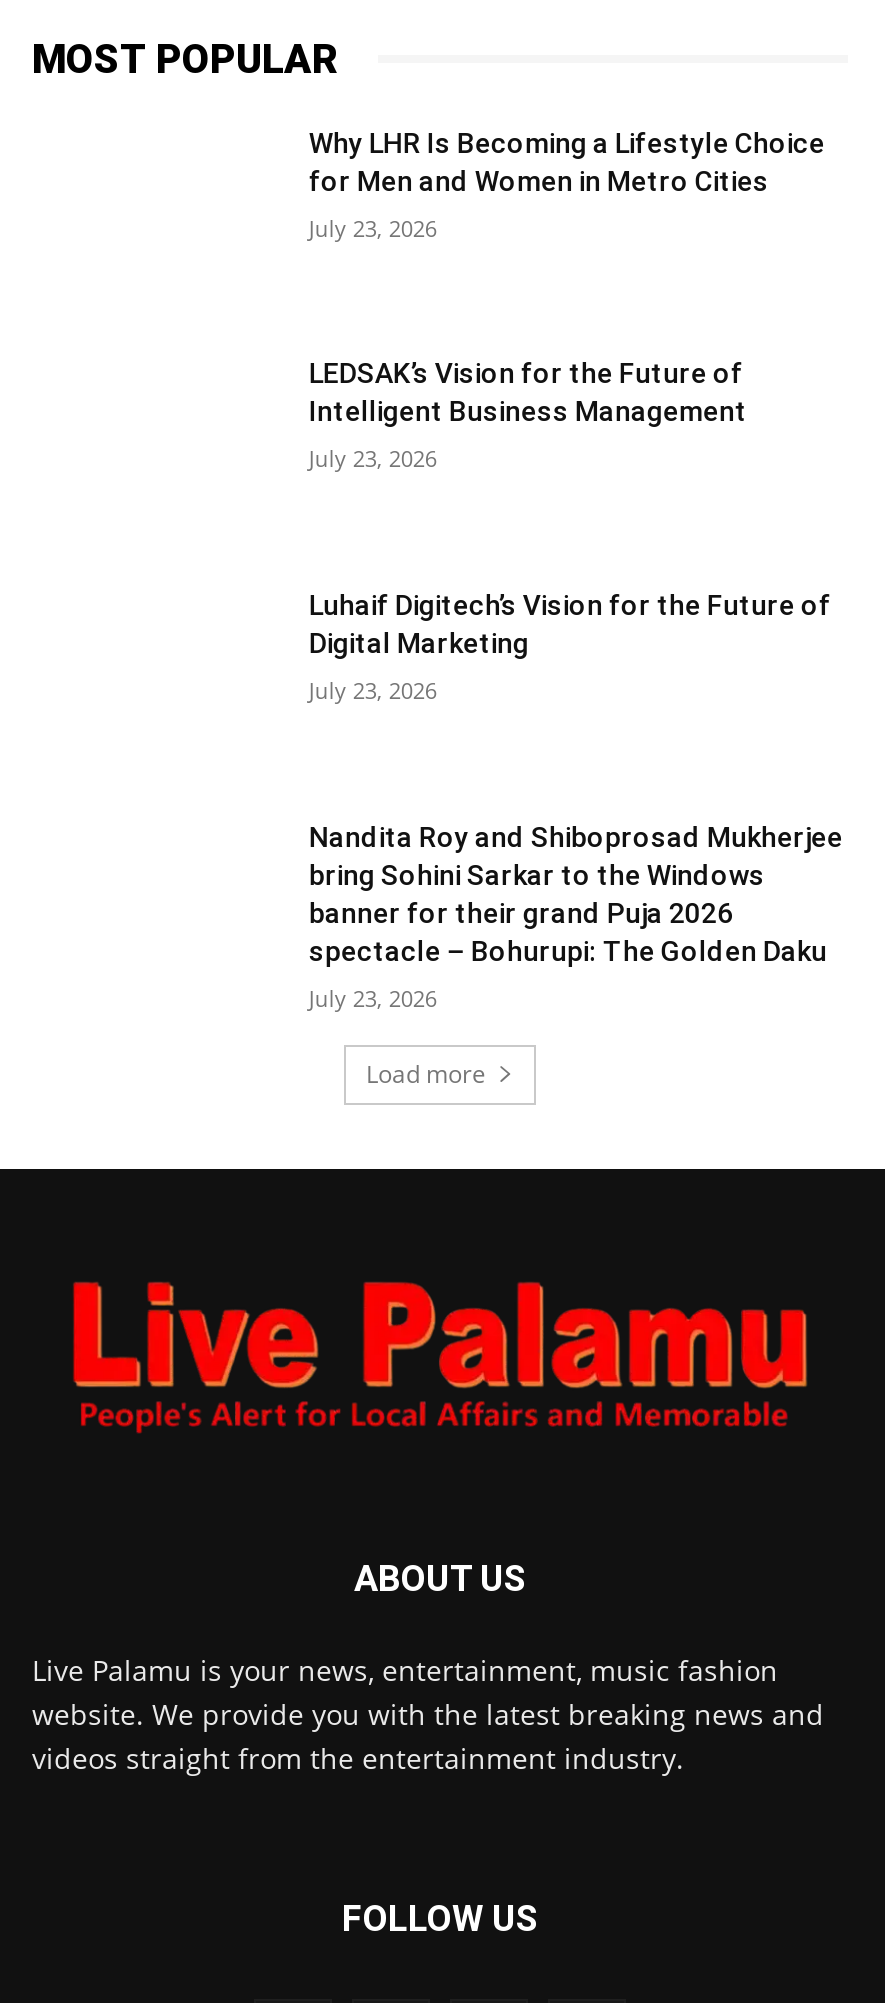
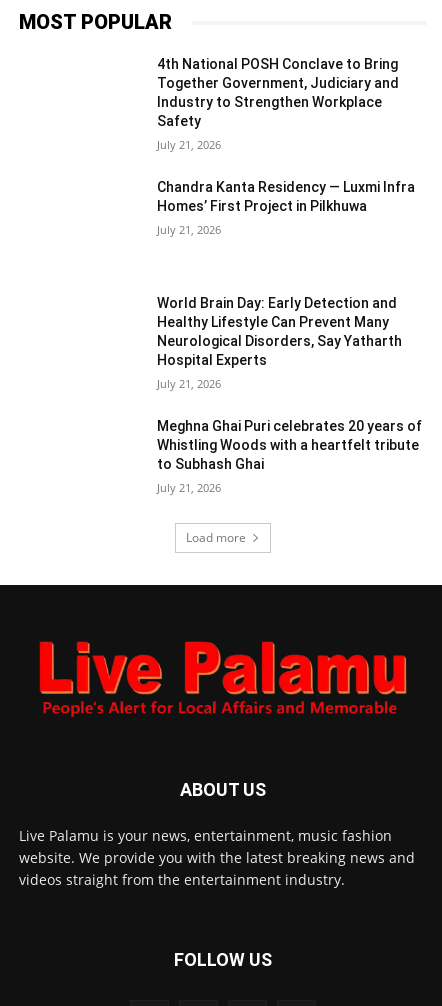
- Why LHR Is Becoming a Lifestyle Choice
- for Men and Women in Metro Cities
+ 4th National POSH Conclave to Bring
+ Together Government, Judiciary and
+ Industry to Strengthen Workplace
+ Safety

- July 23, 2026
+ July 21, 2026

- LEDSAK’s Vision for the Future of
- Intelligent Business Management
+ Chandra Kanta Residency — Luxmi Infra
+ Homes’ First Project in Pilkhuwa

- July 23, 2026
+ July 21, 2026

- Luhaif Digitech’s Vision for the Future of
- Digital Marketing
+ World Brain Day: Early Detection and
+ Healthy Lifestyle Can Prevent Many
+ Neurological Disorders, Say Yatharth
+ Hospital Experts

- July 23, 2026
+ July 21, 2026

- Nandita Roy and Shiboprosad Mukherjee
- bring Sohini Sarkar to the Windows
- banner for their grand Puja 2026
- spectacle – Bohurupi: The Golden Daku
+ Meghna Ghai Puri celebrates 20 years of
+ Whistling Woods with a heartfelt tribute
+ to Subhash Ghai

- July 23, 2026
+ July 21, 2026
